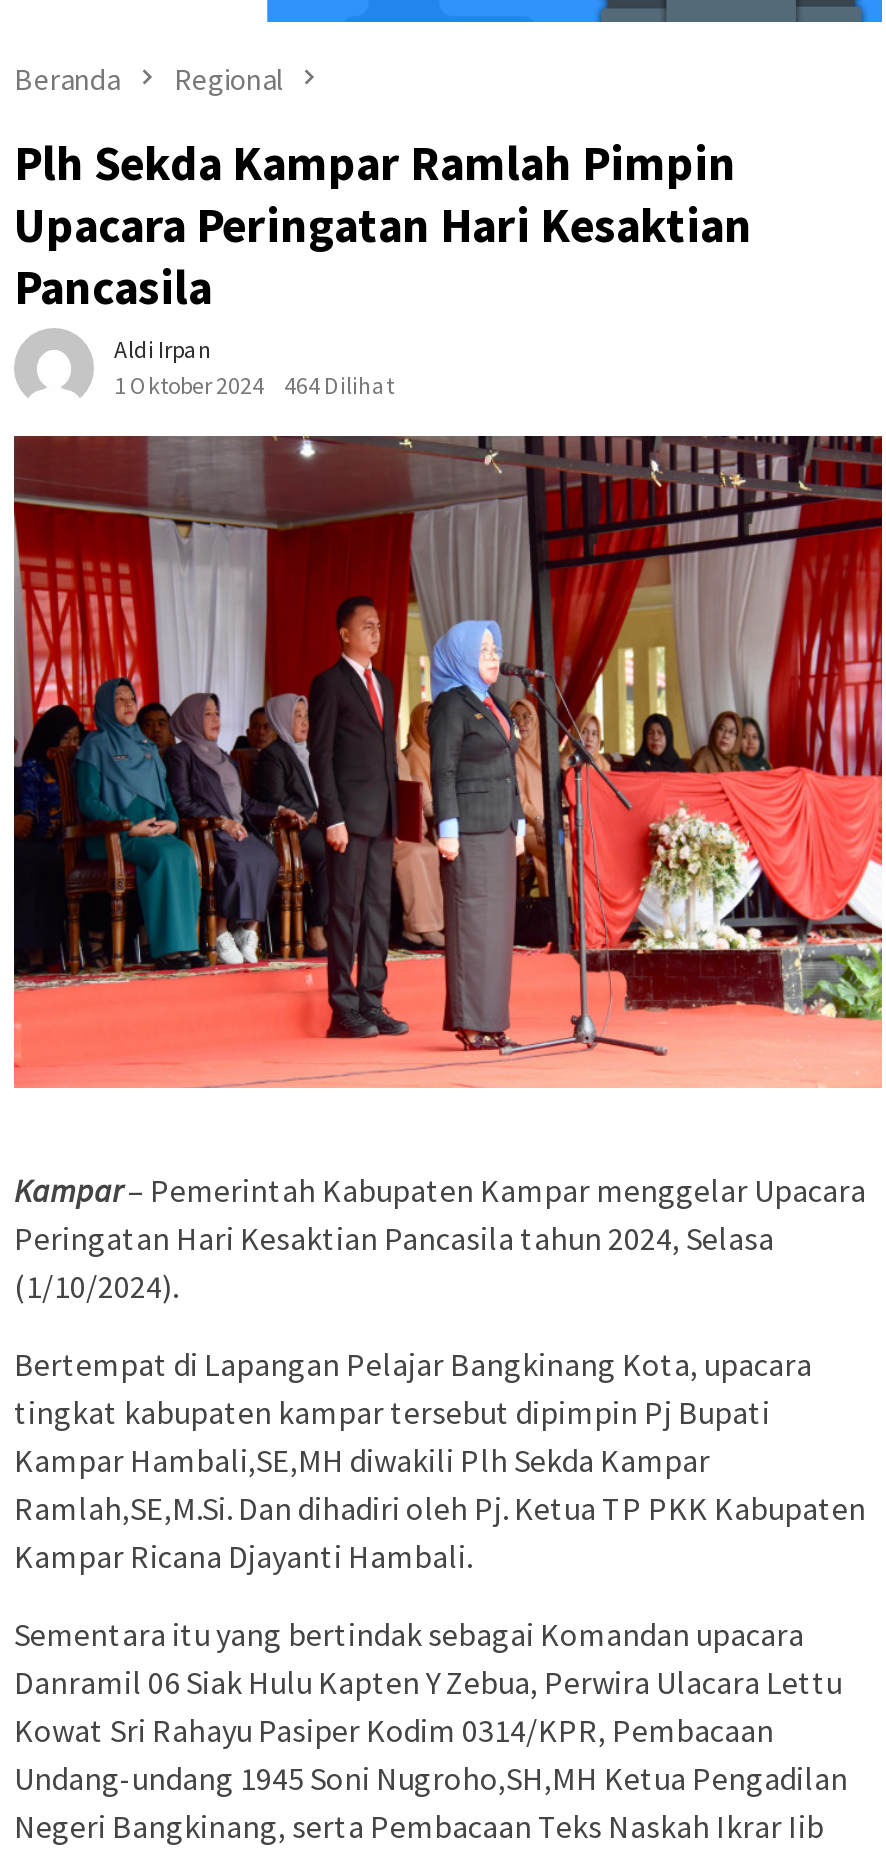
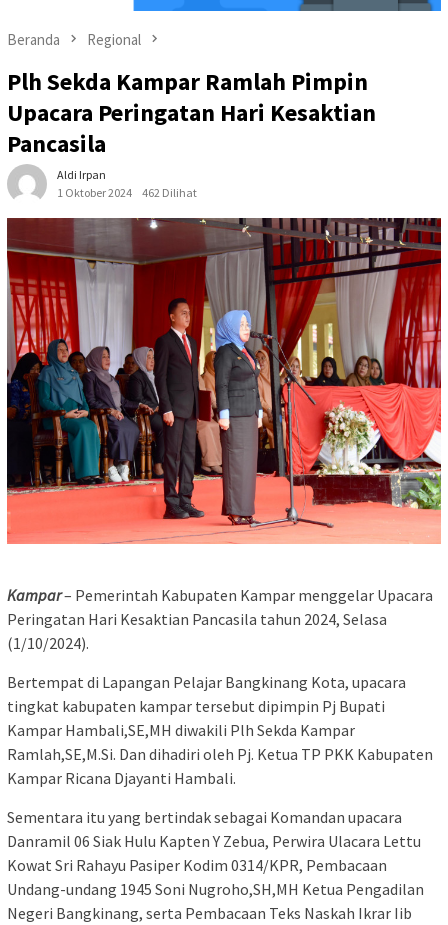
- 1 Oktober 2024 464 Dilihat
+ 1 Oktober 2024 462 Dilihat
